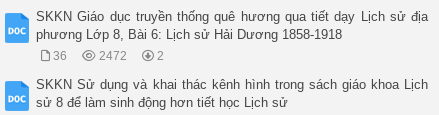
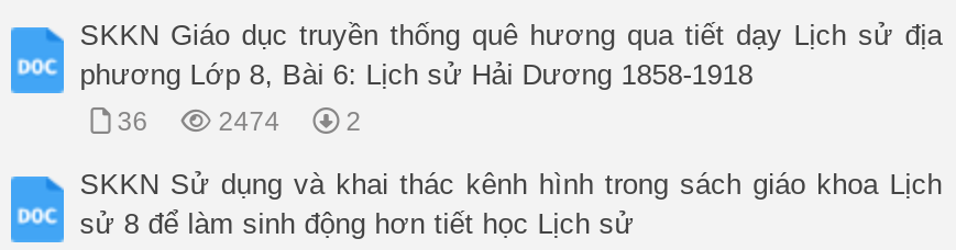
- 2472
+ 2474
